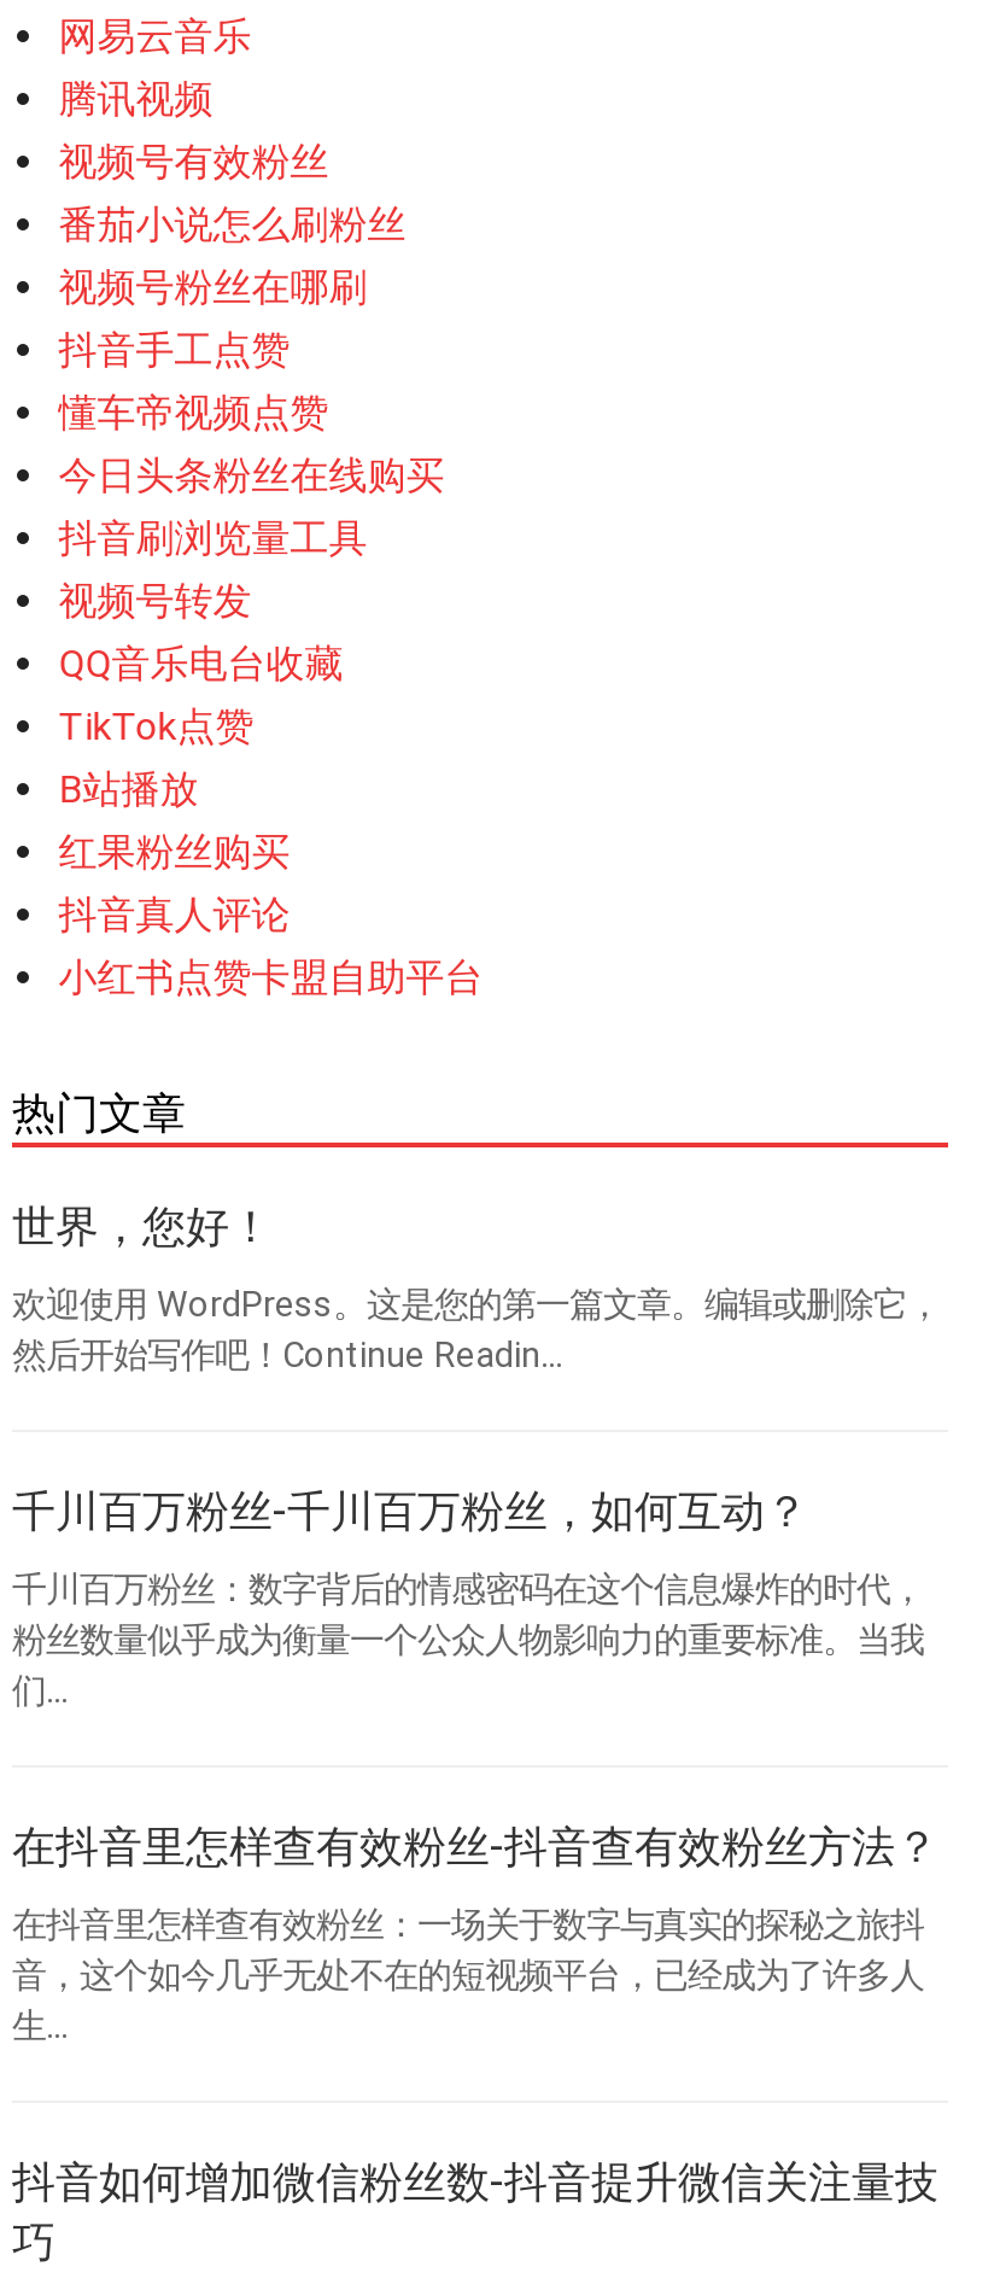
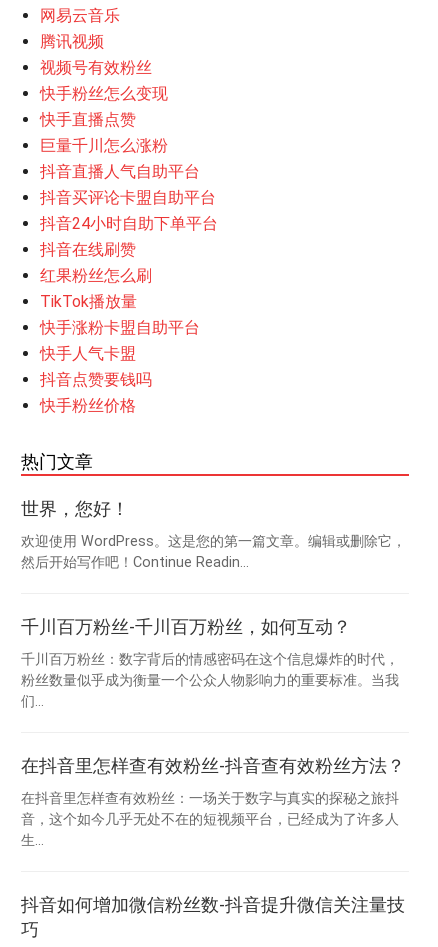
- 番茄小说怎么刷粉丝
- 视频号粉丝在哪刷
- 抖音手工点赞
- 懂车帝视频点赞
- 今日头条粉丝在线购买
- 抖音刷浏览量工具
- 视频号转发
- QQ音乐电台收藏
- TikTok点赞
- B站播放
- 红果粉丝购买
- 抖音真人评论
- 小红书点赞卡盟自助平台
+ 快手粉丝怎么变现
+ 快手直播点赞
+ 巨量千川怎么涨粉
+ 抖音直播人气自助平台
+ 抖音买评论卡盟自助平台
+ 抖音24小时自助下单平台
+ 抖音在线刷赞
+ 红果粉丝怎么刷
+ TikTok播放量
+ 快手涨粉卡盟自助平台
+ 快手人气卡盟
+ 抖音点赞要钱吗
+ 快手粉丝价格
